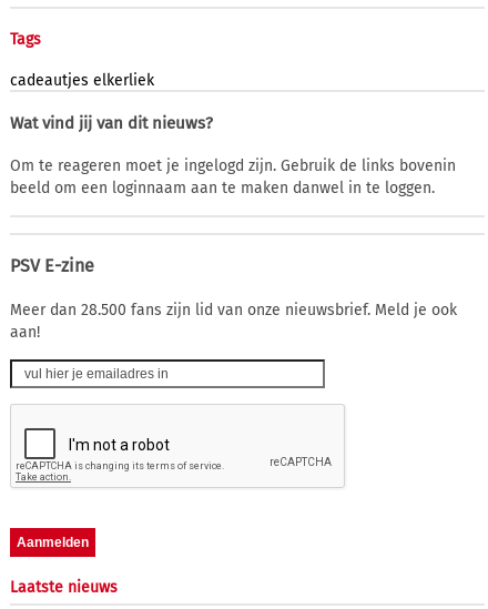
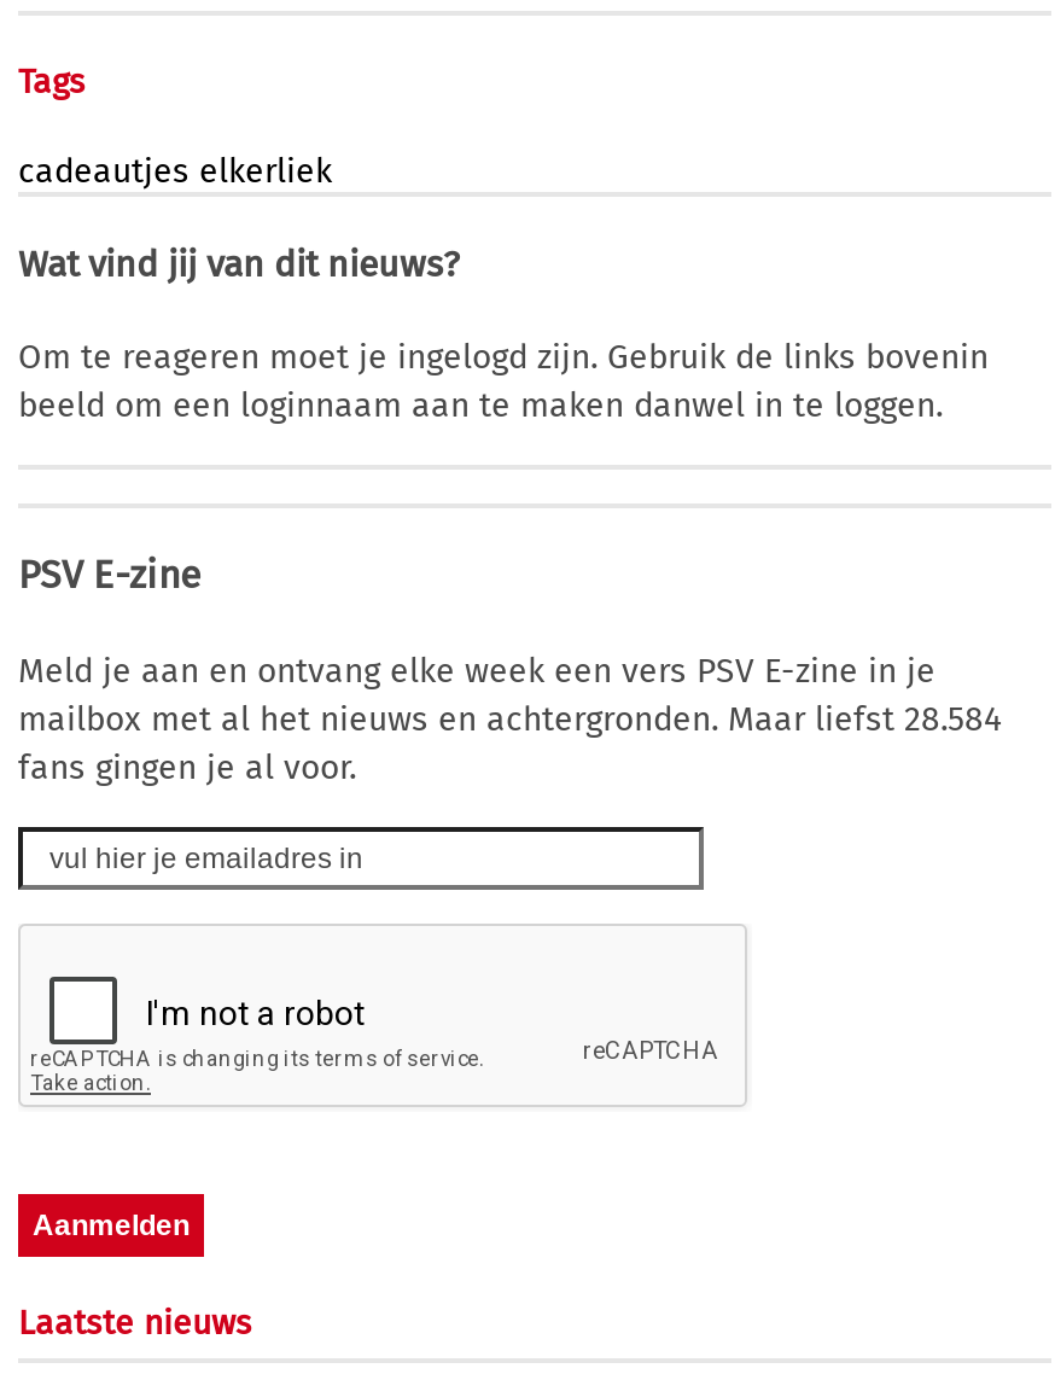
- Meer dan 28.500 fans zijn lid van onze nieuwsbrief. Meld je ook
- aan!
+ Meld je aan en ontvang elke week een vers PSV E-zine in je
+ mailbox met al het nieuws en achtergronden. Maar liefst 28.584
+ fans gingen je al voor.
